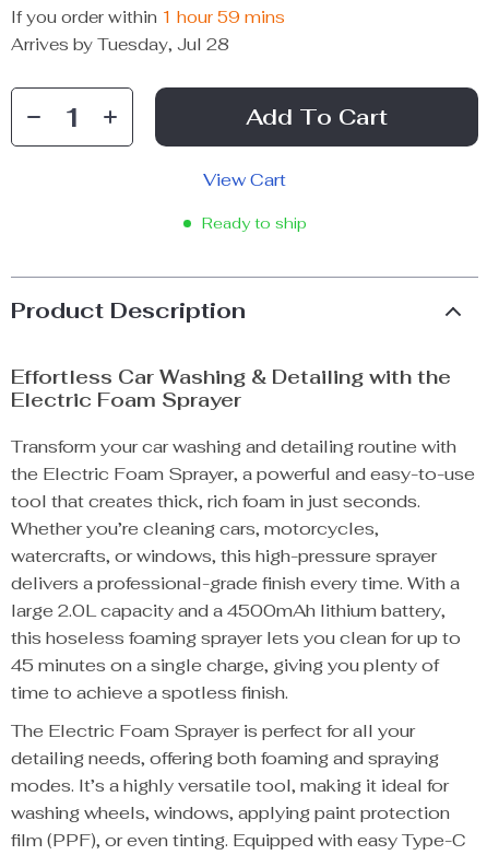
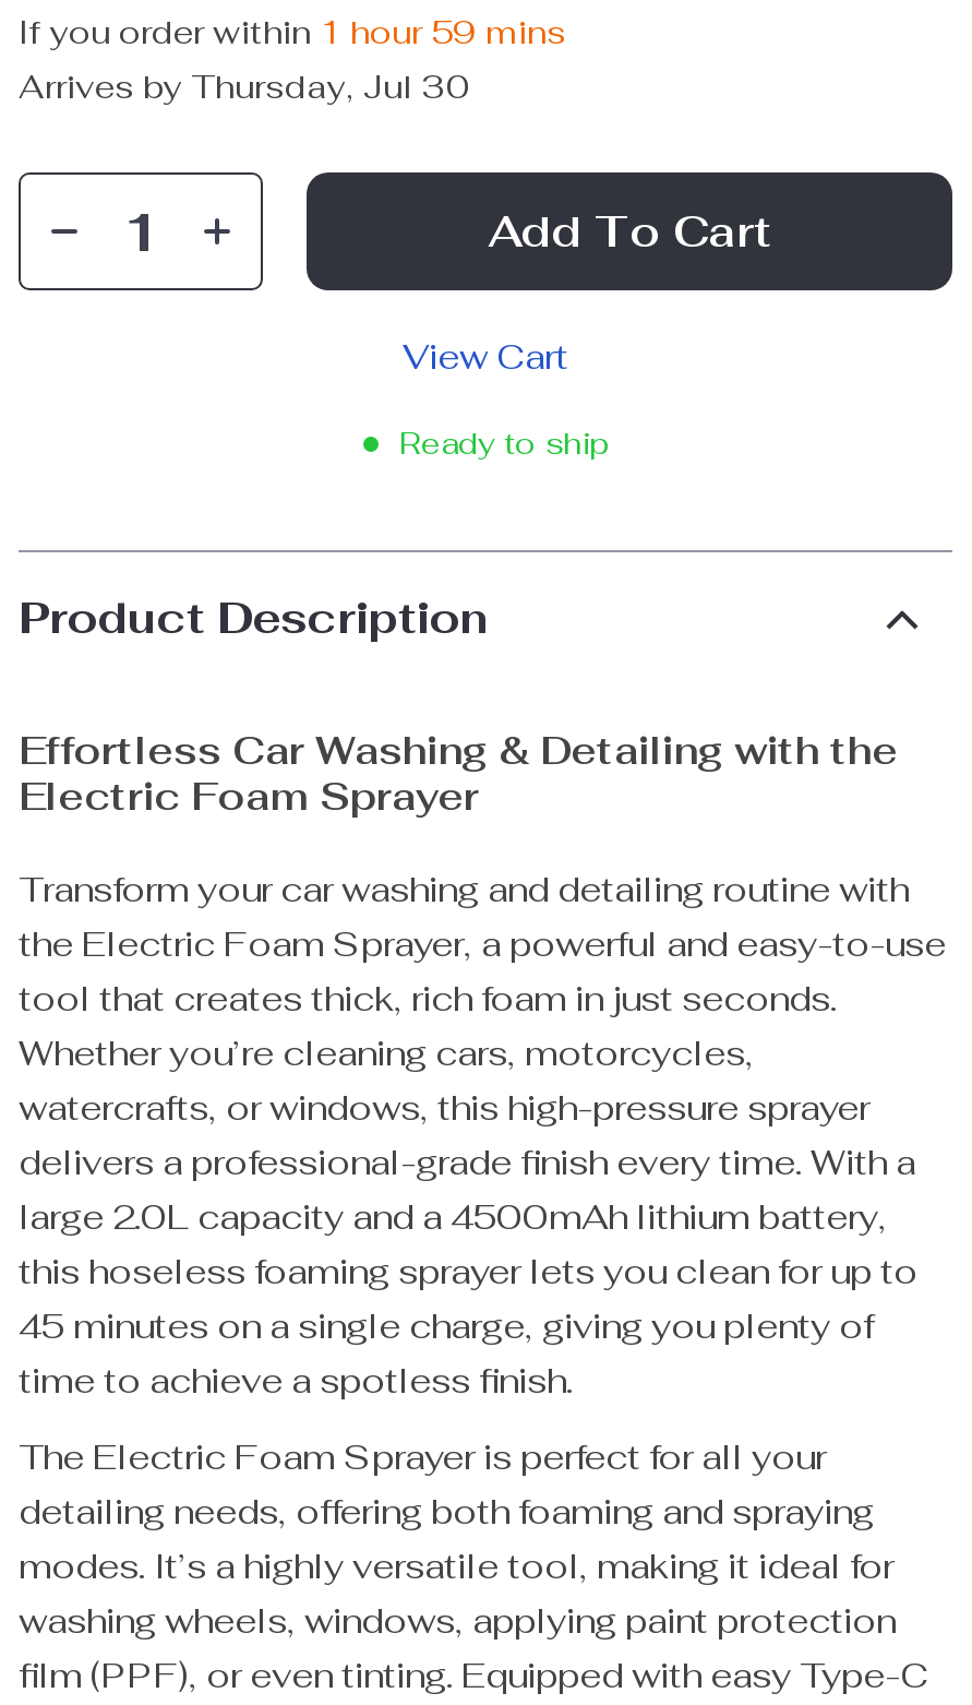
- Arrives by Tuesday, Jul 28
+ Arrives by Thursday, Jul 30
